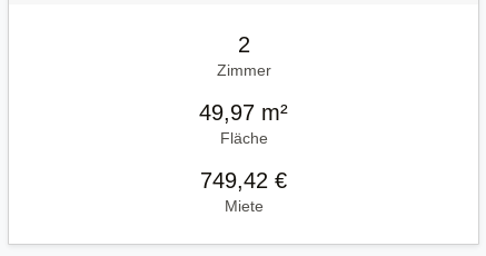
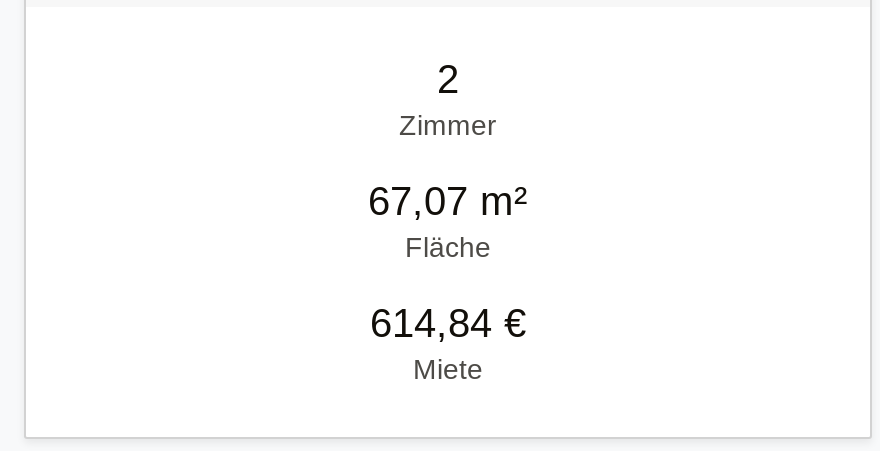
- 49,97 m²
+ 67,07 m²

- 749,42 €
+ 614,84 €
